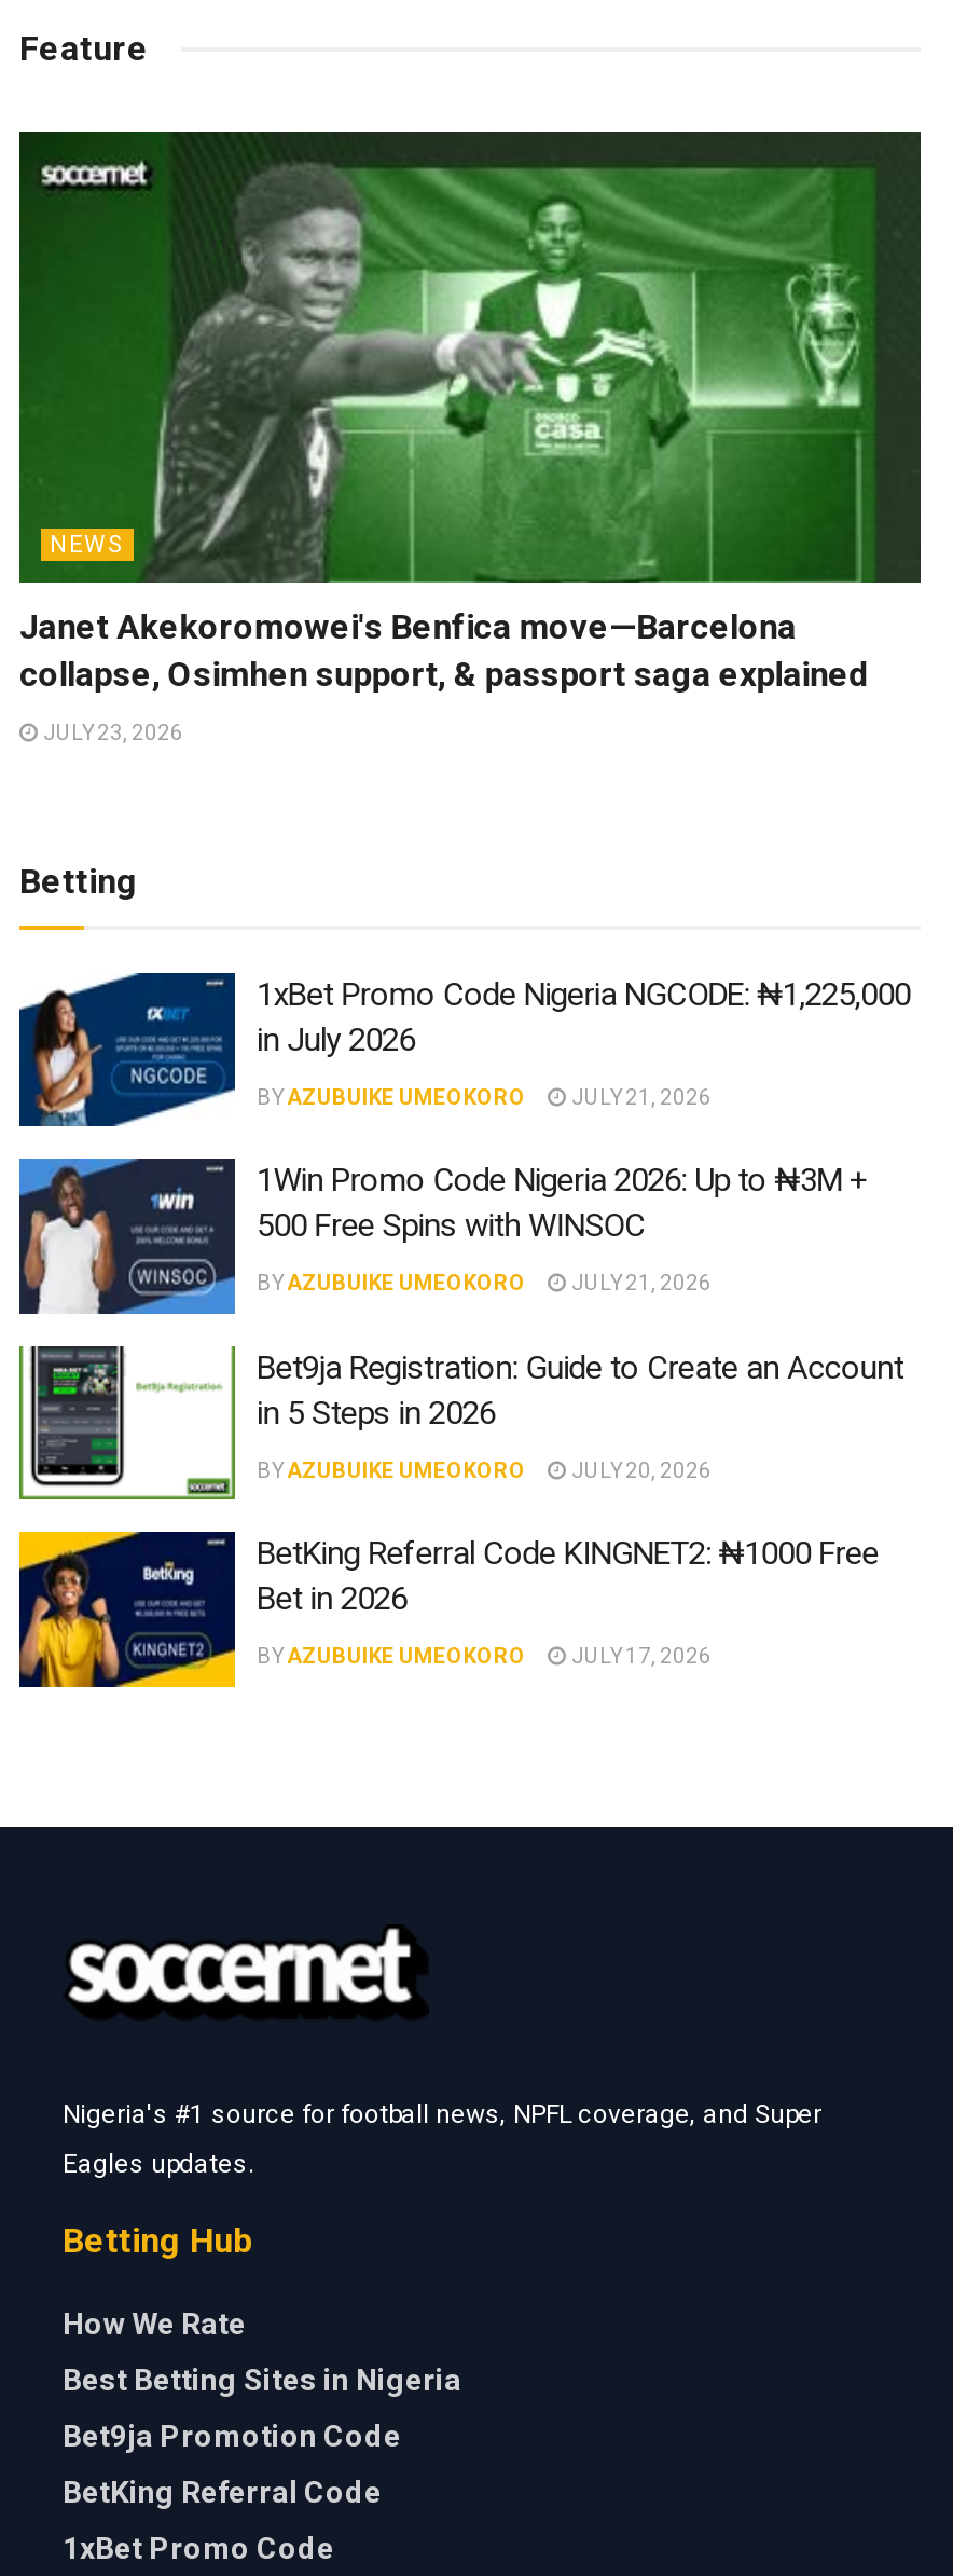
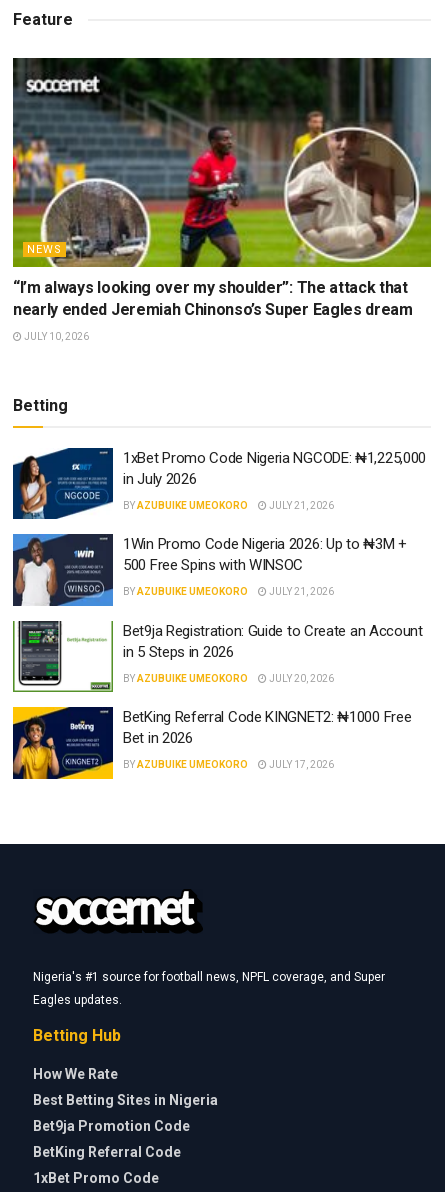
- [image]
- Janet Akekoromowei's Benfica move—Barcelona
- collapse, Osimhen support, & passport saga explained
+ [image]
+ “I’m always looking over my shoulder”: The attack that
+ nearly ended Jeremiah Chinonso’s Super Eagles dream

- JULY 23, 2026
+ JULY 10, 2026
